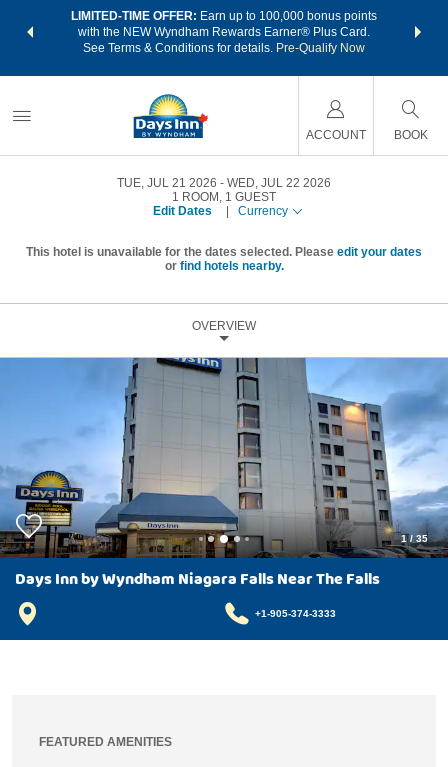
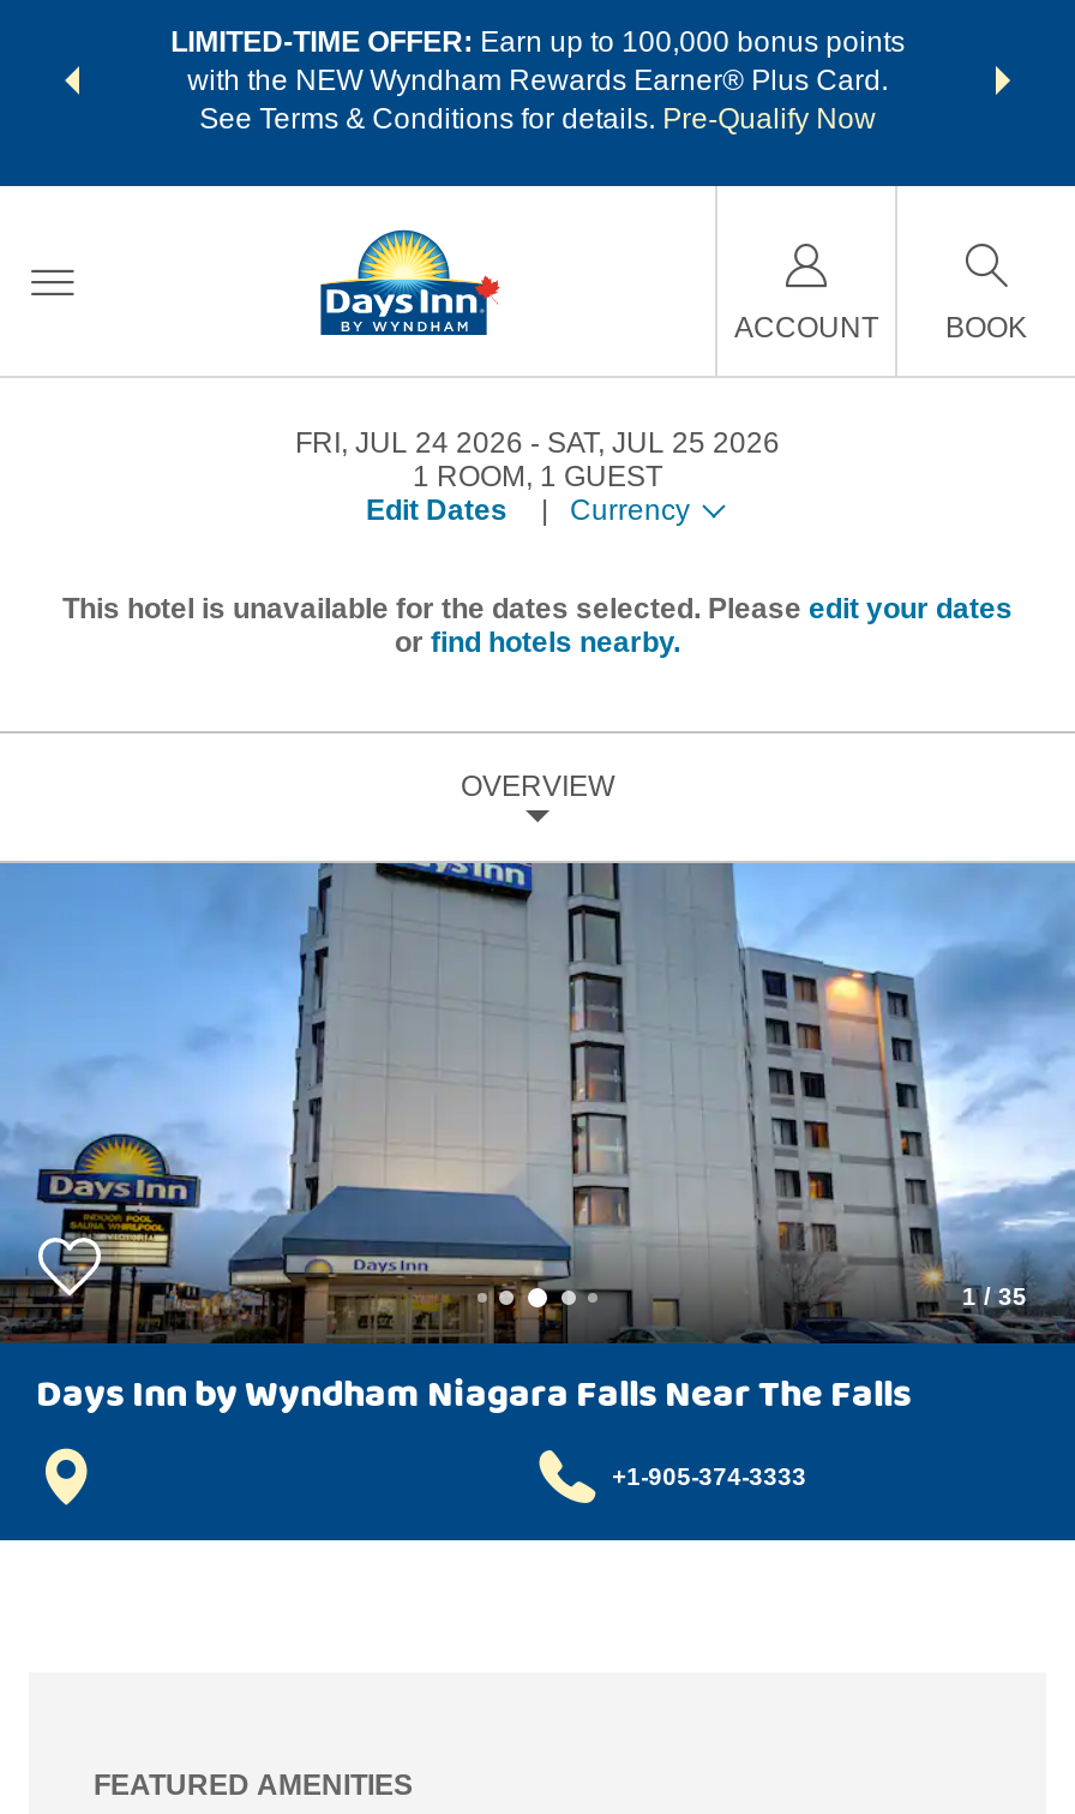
- TUE, JUL 21 2026
+ FRI, JUL 24 2026

- WED, JUL 22 2026
+ SAT, JUL 25 2026
